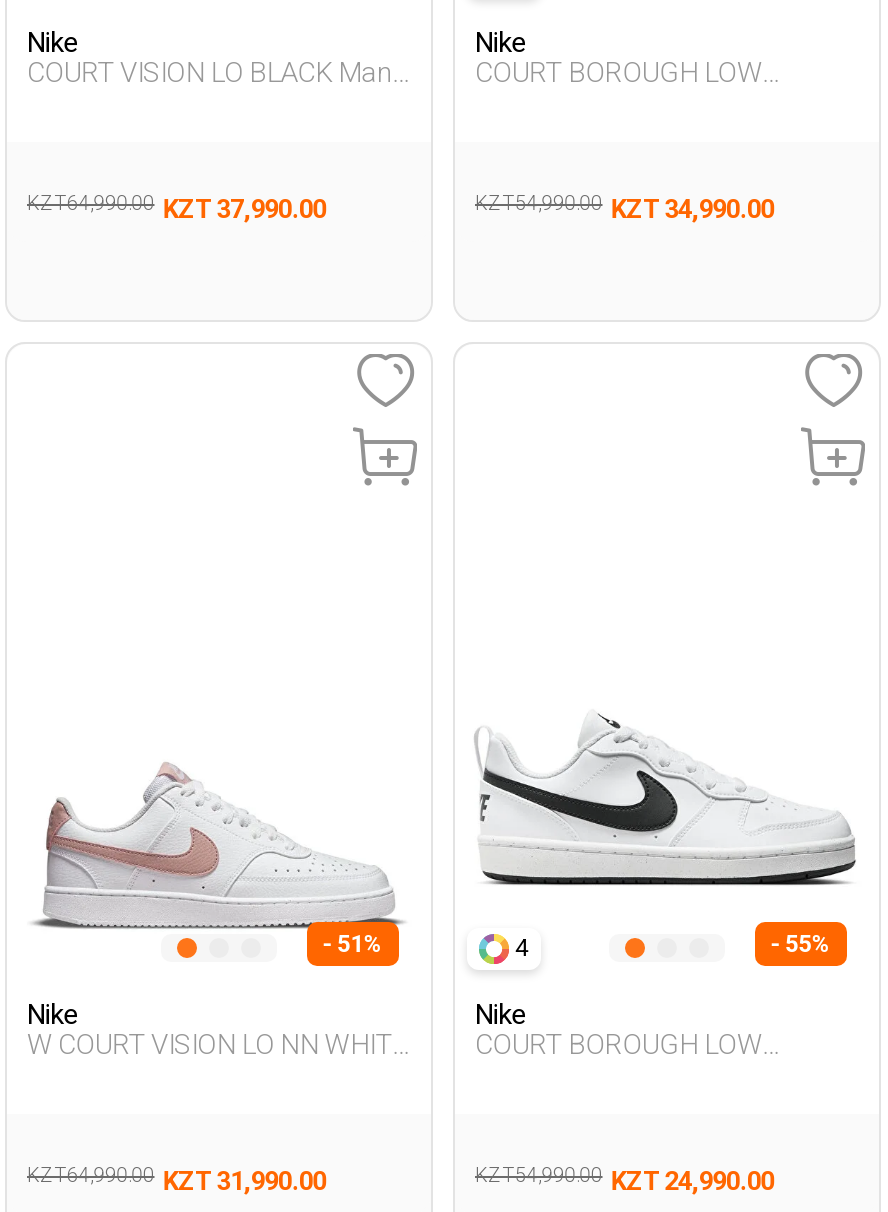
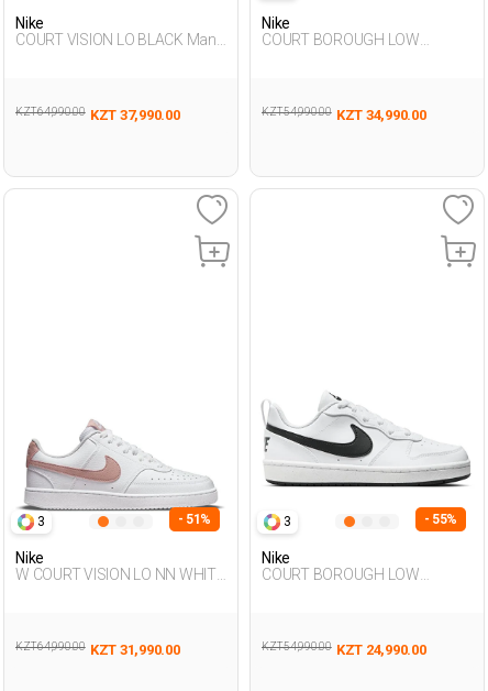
- 4
+ 3

+ 3
